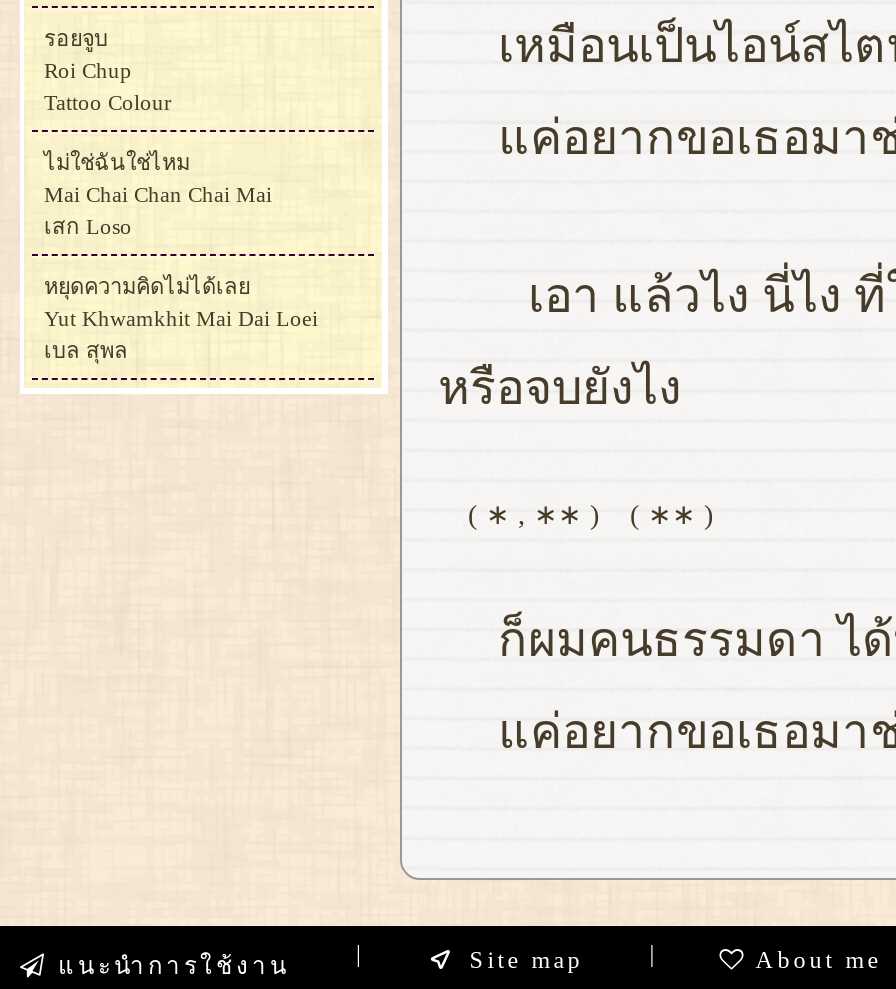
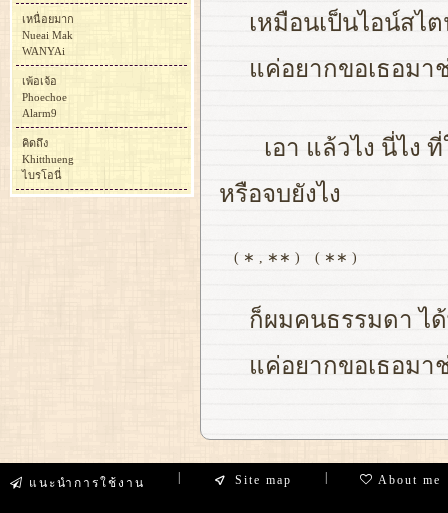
- รอยจูบ
- Roi Chup
- Tattoo Colour
+ เหนื่อยมาก
+ Nueai Mak
+ WANYAi

- ไม่ใช่ฉันใช่ไหม
- Mai Chai Chan Chai Mai
- เสก Loso
+ เพ้อเจ้อ
+ Phoechoe
+ Alarm9

- หยุดความคิดไม่ได้เลย
- Yut Khwamkhit Mai Dai Loei
- เบล สุพล
+ คิดถึง
+ Khitthueng
+ ไบรโอนี่
